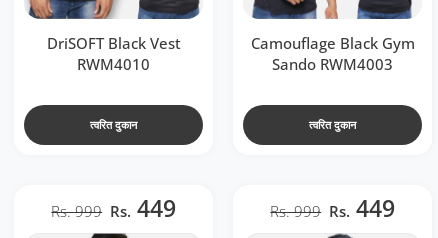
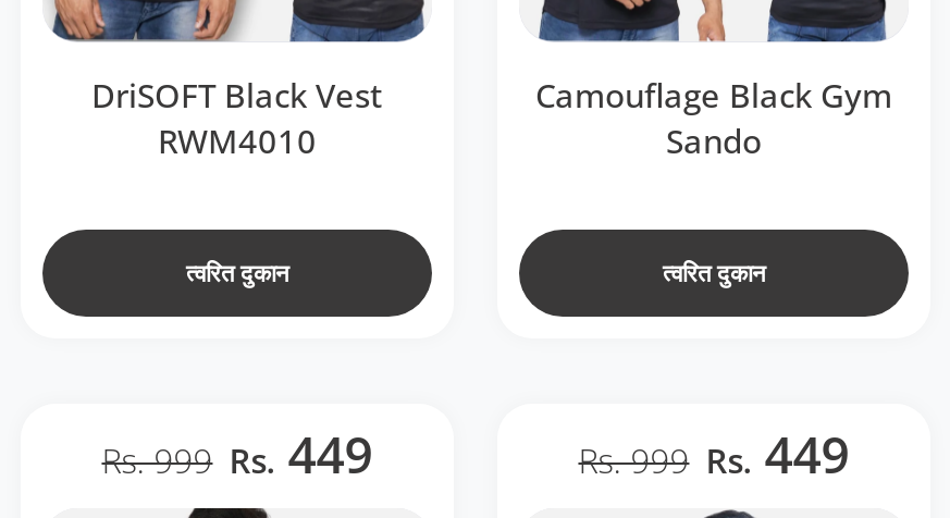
- Sando RWM4003
+ Sando
